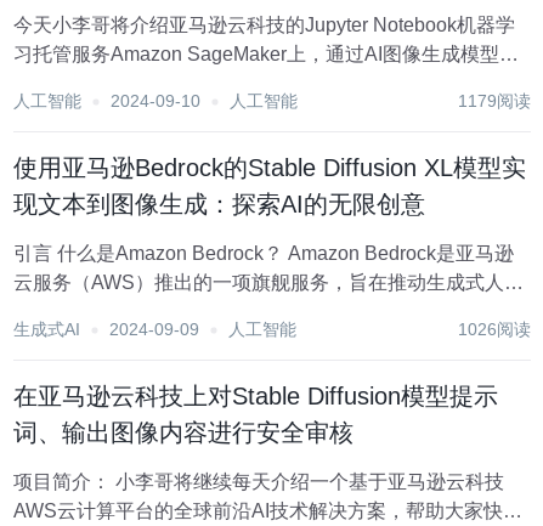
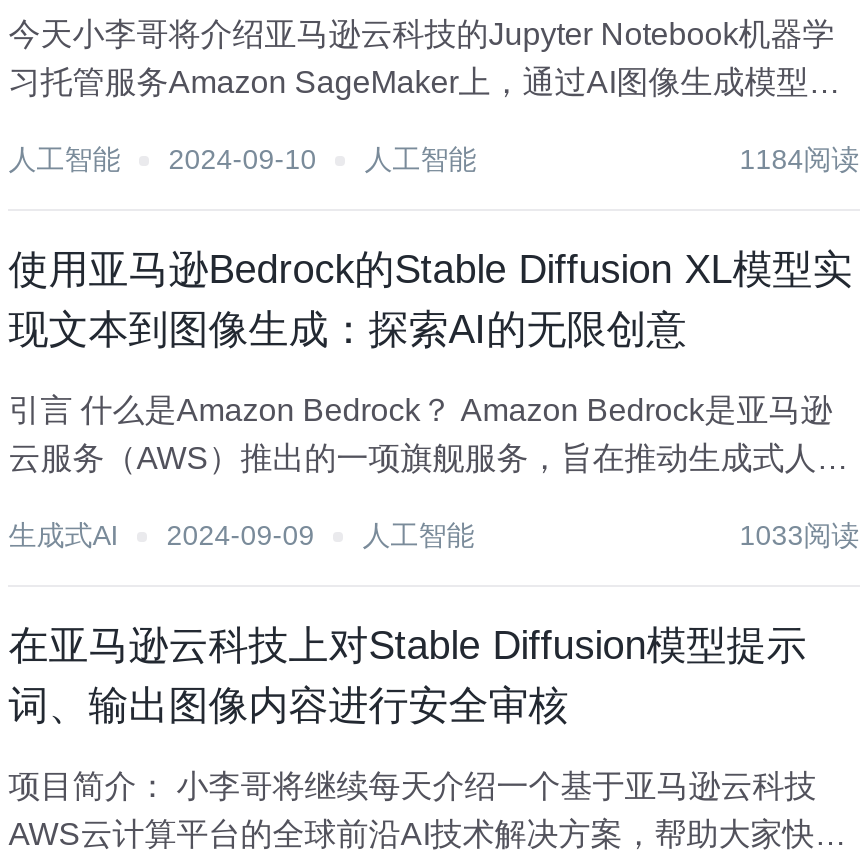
- 1179阅读
+ 1184阅读

- 1026阅读
+ 1033阅读
